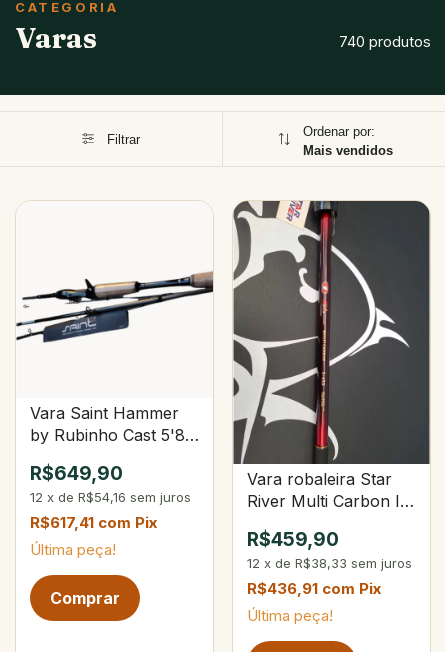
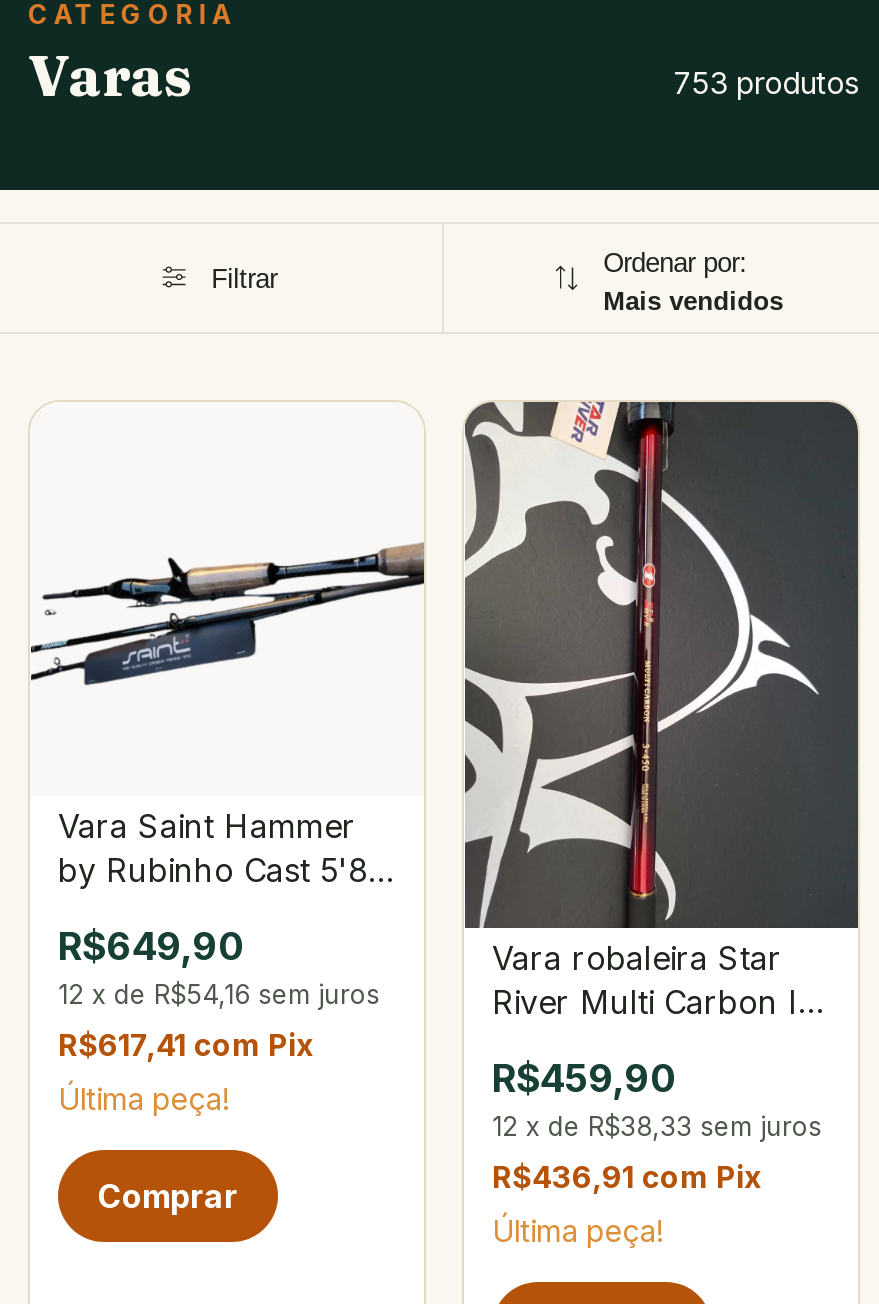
- 740 produtos
+ 753 produtos
